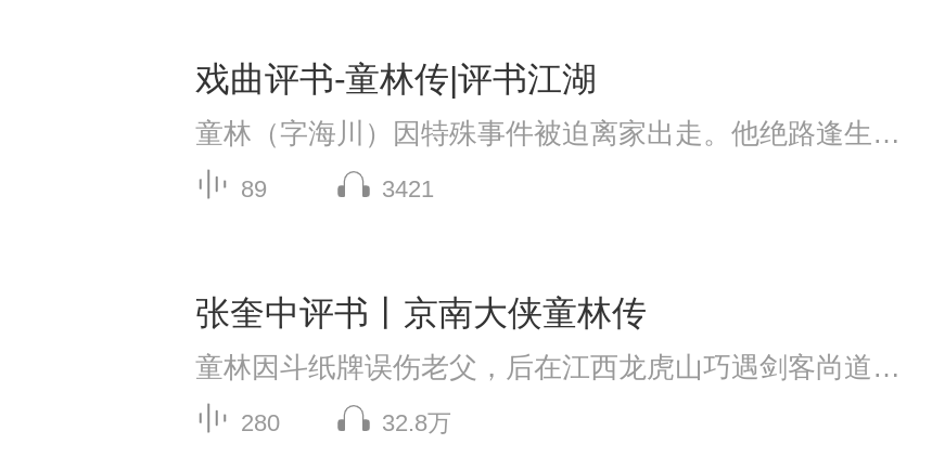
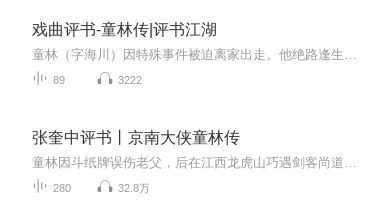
- 3421
+ 3222
